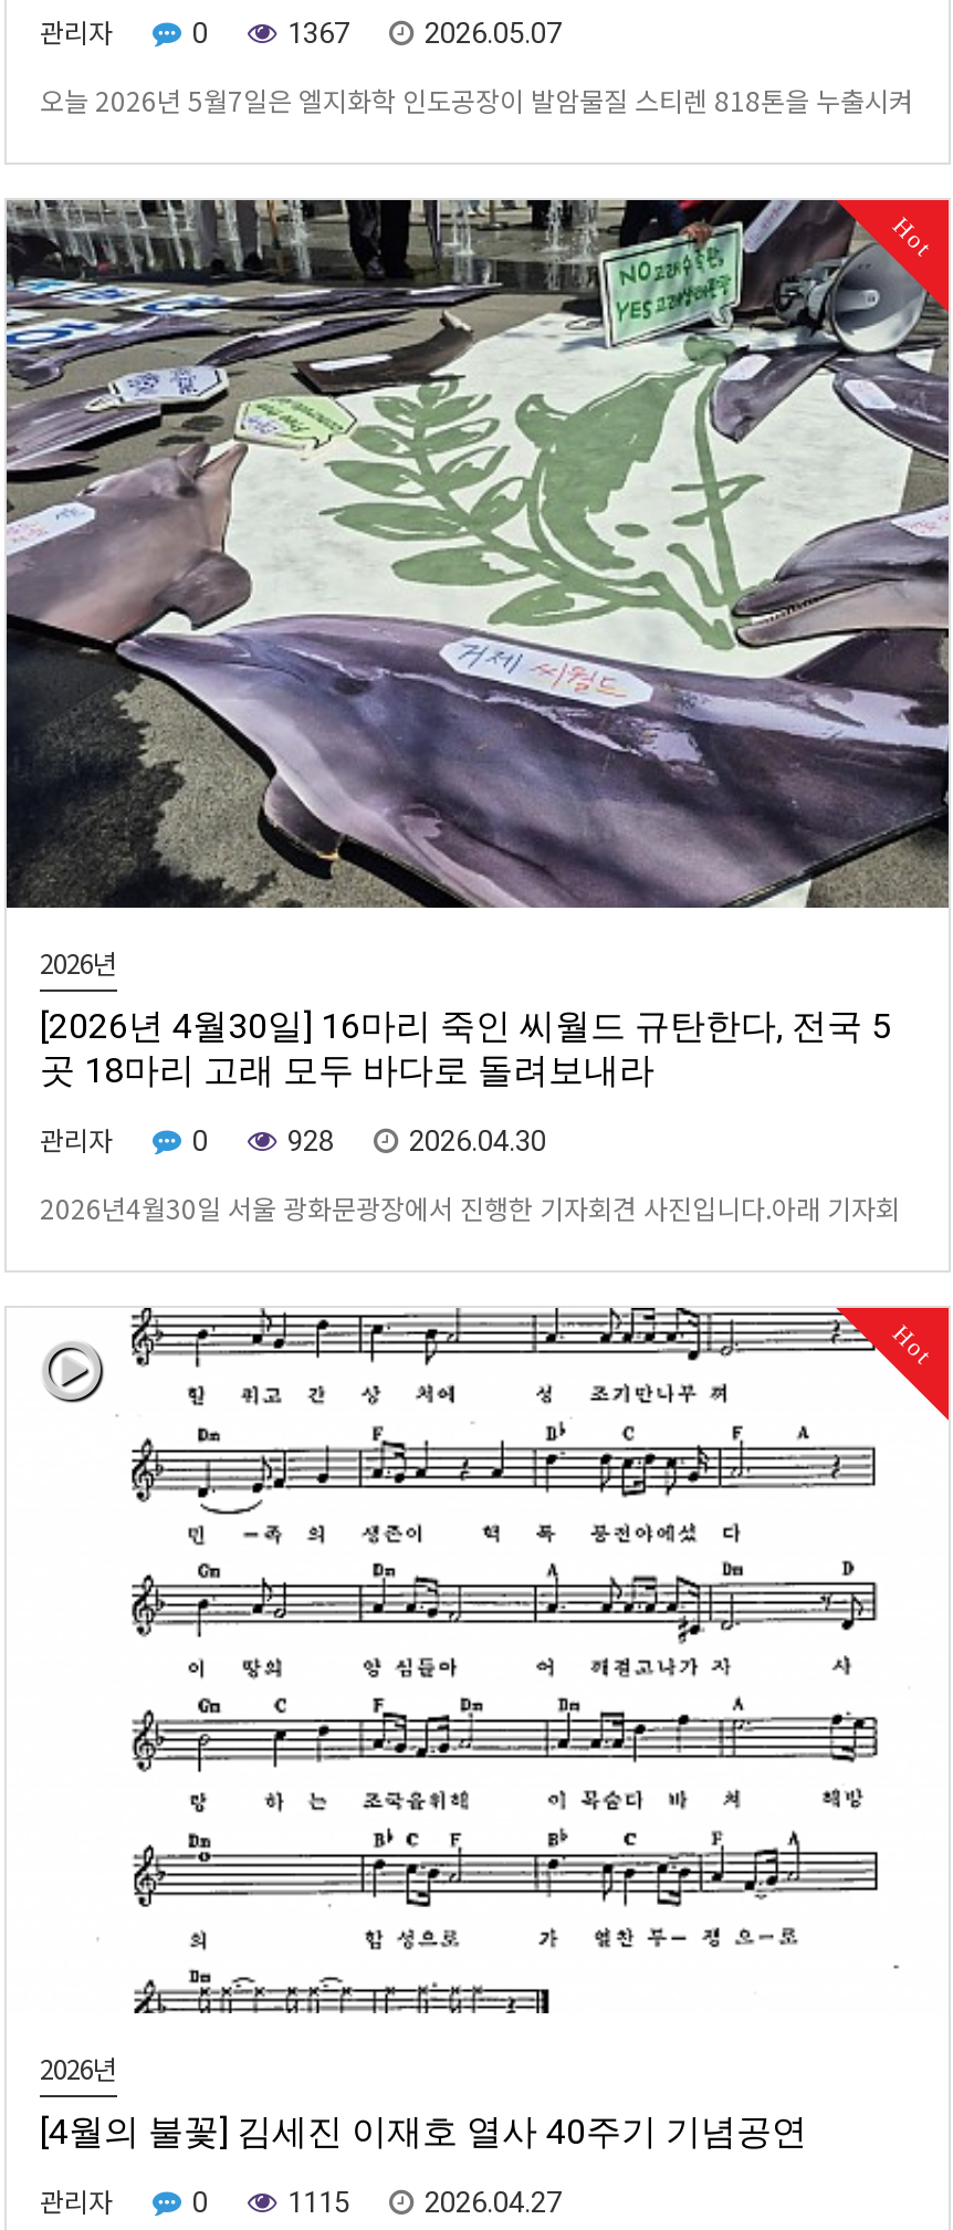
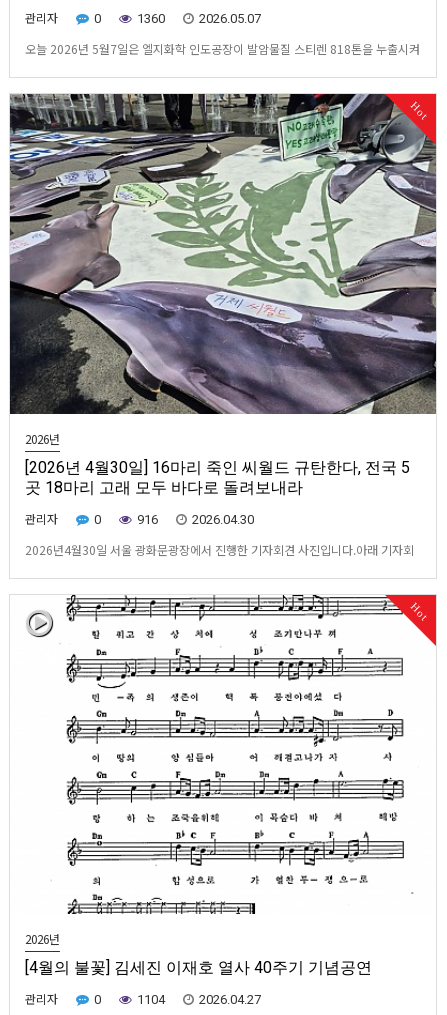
- 0 1367 2026.05.07
+ 0 1360 2026.05.07

- 0 928 2026.04.30
+ 0 916 2026.04.30

- 0 1115 2026.04.27
+ 0 1104 2026.04.27
